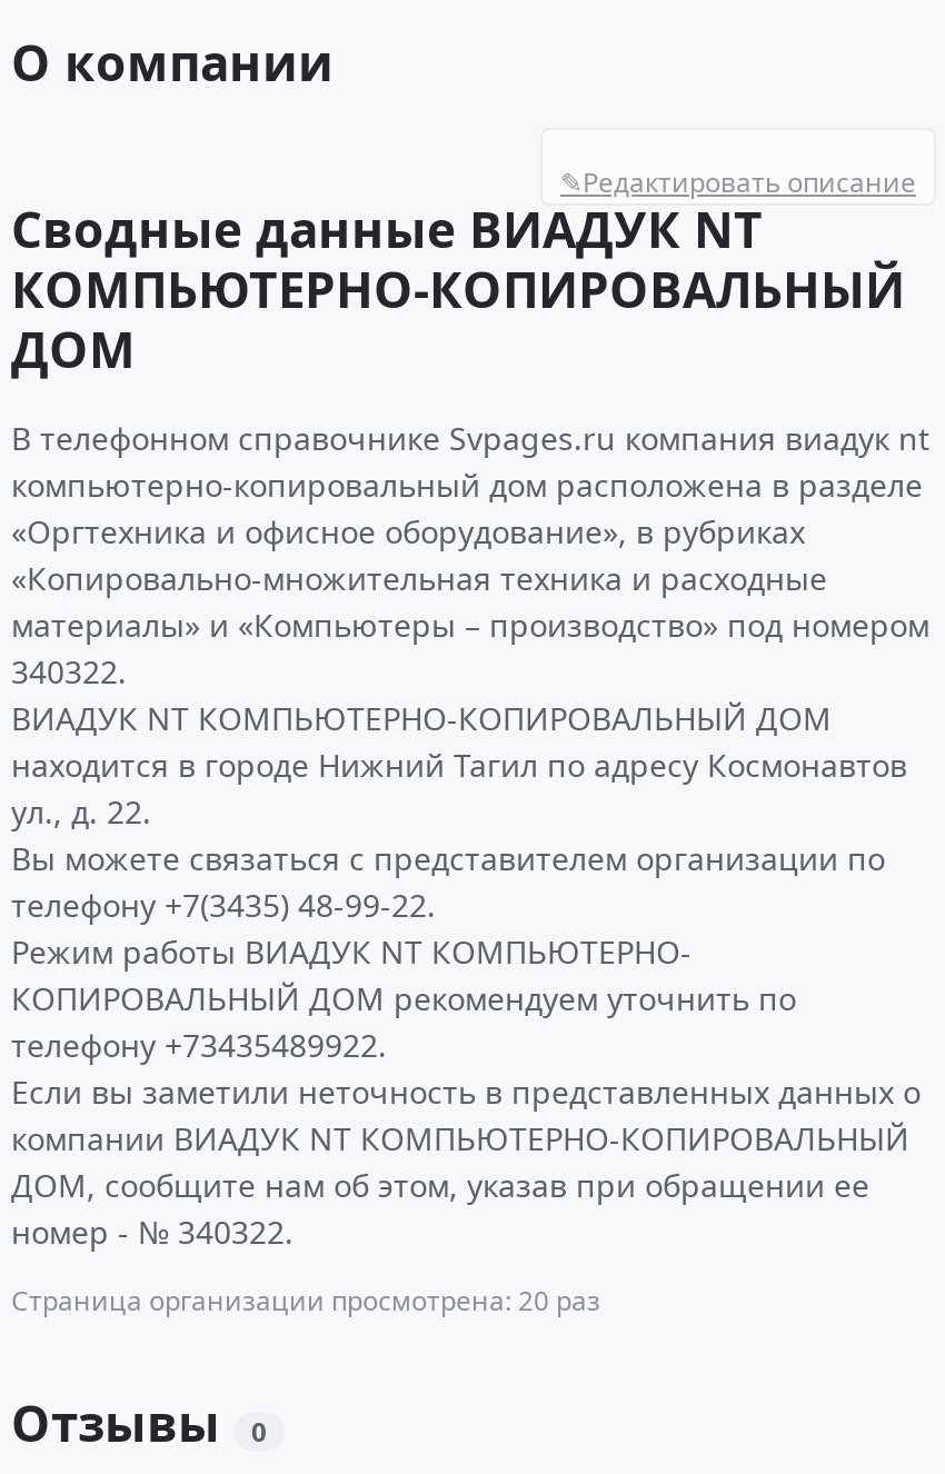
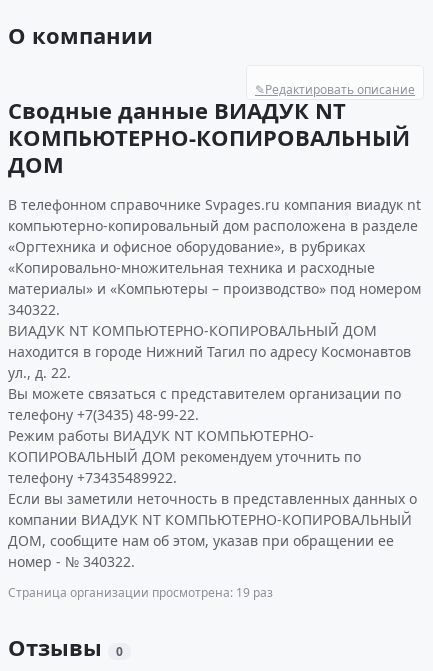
- Страница организации просмотрена: 20 раз
+ Страница организации просмотрена: 19 раз
